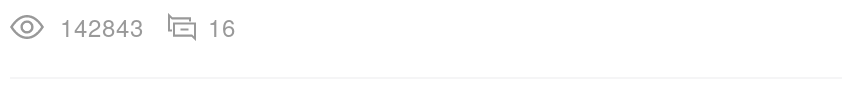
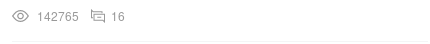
- 142843 16
+ 142765 16
